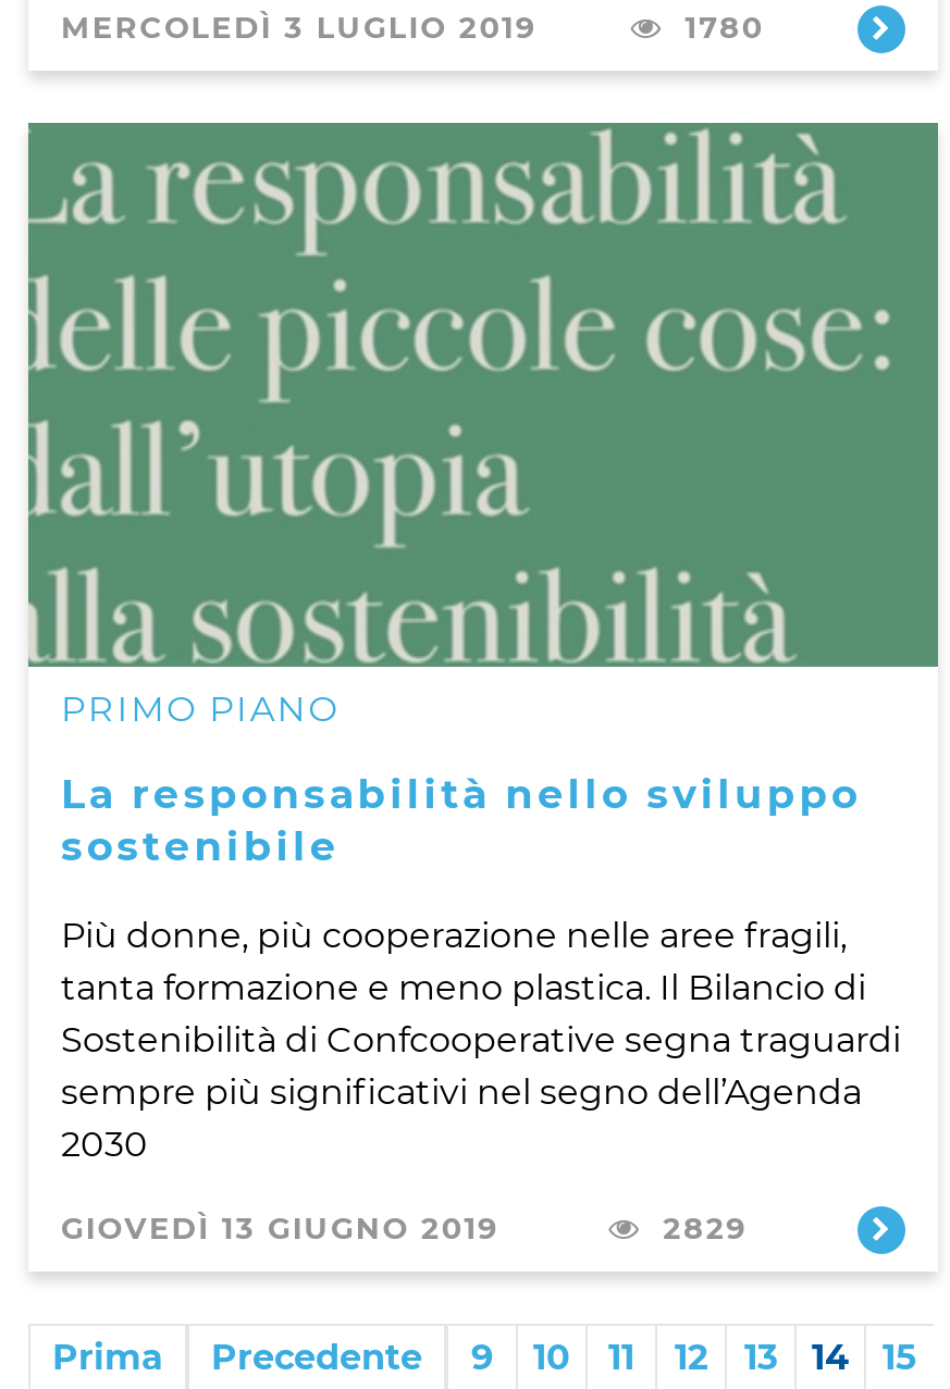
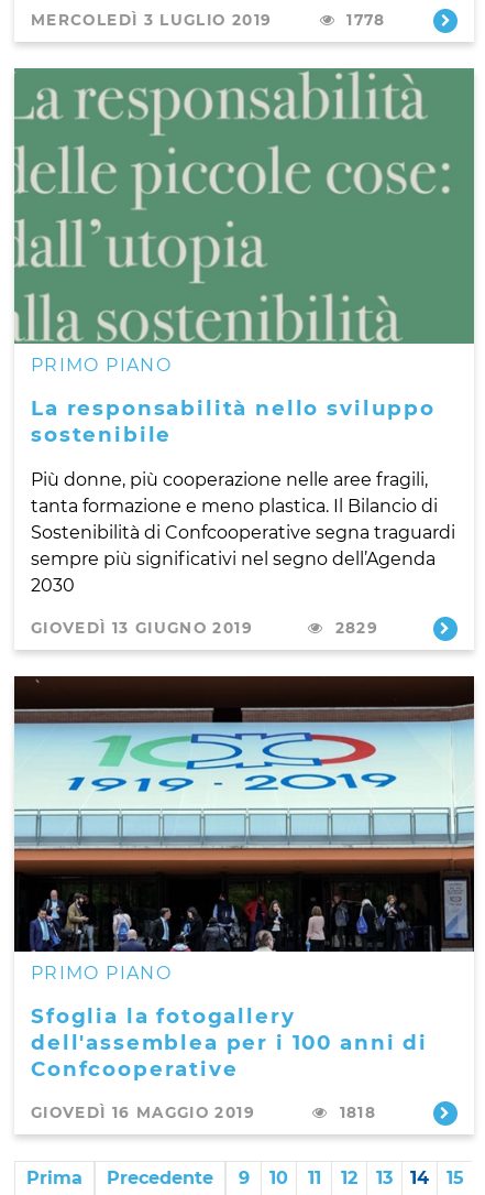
- 1780
+ 1778

+ [image]
+ PRIMO PIANO
+ Sfoglia la fotogallery
+ dell'assemblea per i 100 anni di
+ Confcooperative
+ GIOVEDÌ 16 MAGGIO 2019
+ 1818
